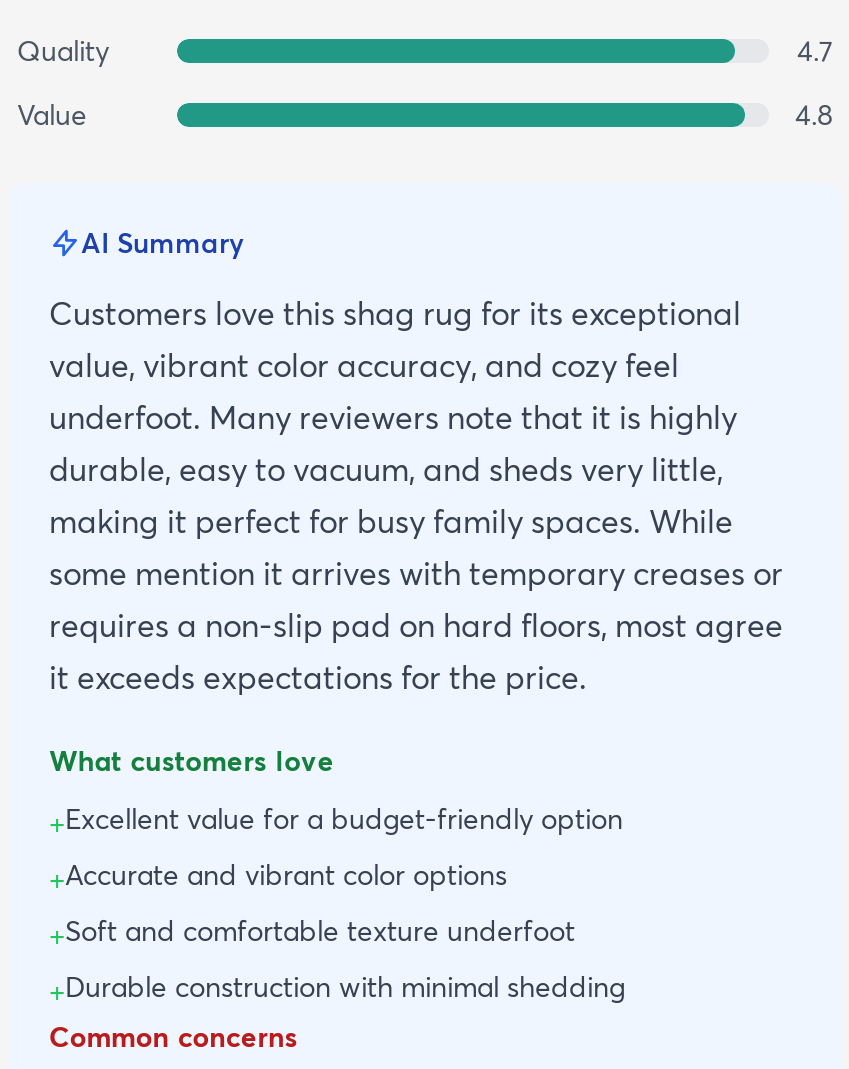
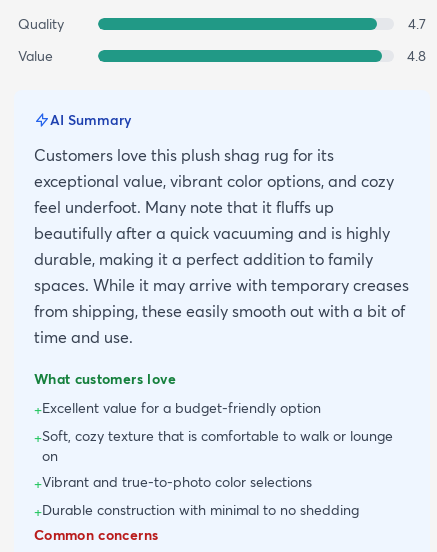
- Customers love this shag rug for its exceptional
- value, vibrant color accuracy, and cozy feel
- underfoot. Many reviewers note that it is highly
- durable, easy to vacuum, and sheds very little,
- making it perfect for busy family spaces. While
- some mention it arrives with temporary creases or
- requires a non-slip pad on hard floors, most agree
- it exceeds expectations for the price.
+ Customers love this plush shag rug for its
+ exceptional value, vibrant color options, and cozy
+ feel underfoot. Many note that it fluffs up
+ beautifully after a quick vacuuming and is highly
+ durable, making it a perfect addition to family
+ spaces. While it may arrive with temporary creases
+ from shipping, these easily smooth out with a bit of
+ time and use.

- +Accurate and vibrant color options
- +Soft and comfortable texture underfoot
- +Durable construction with minimal shedding
+ +Soft, cozy texture that is comfortable to walk or lounge
+ on
+ +Vibrant and true-to-photo color selections
+ +Durable construction with minimal to no shedding
